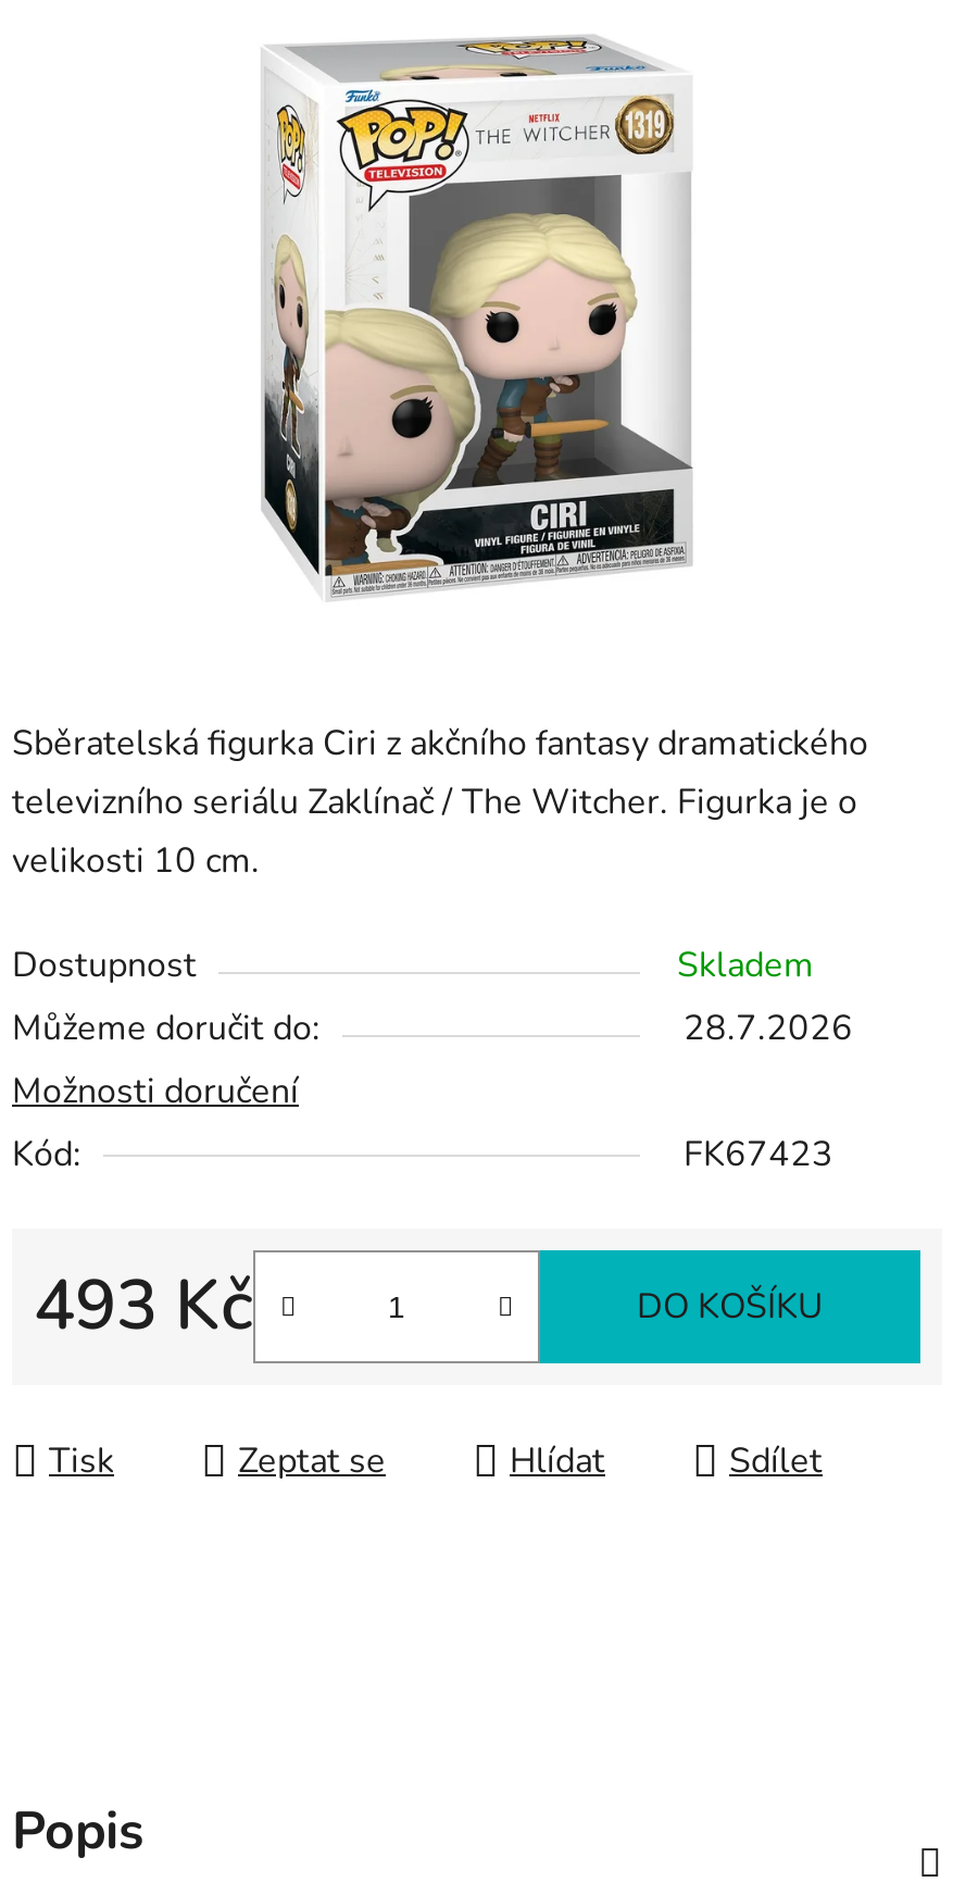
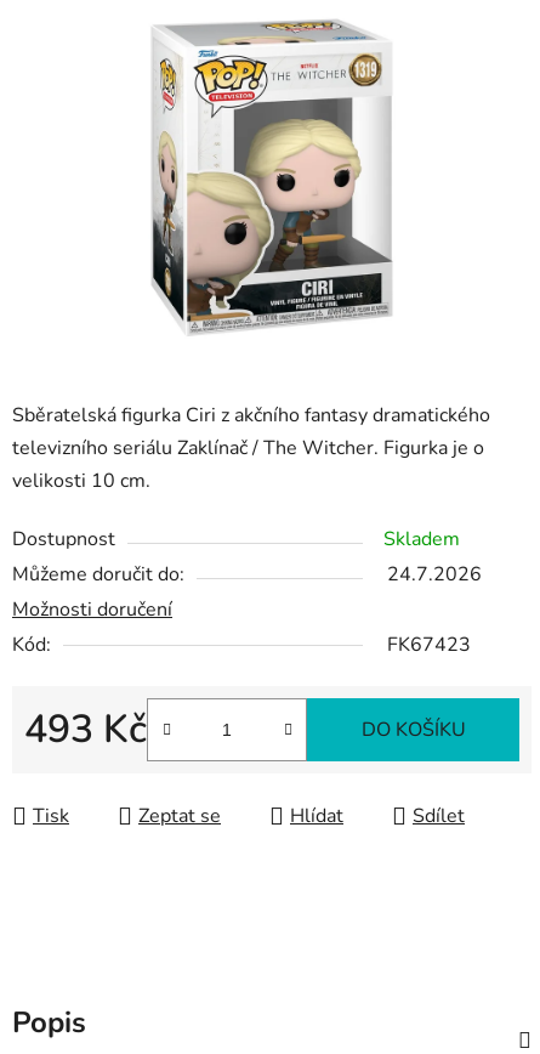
- 28.7.2026
+ 24.7.2026
